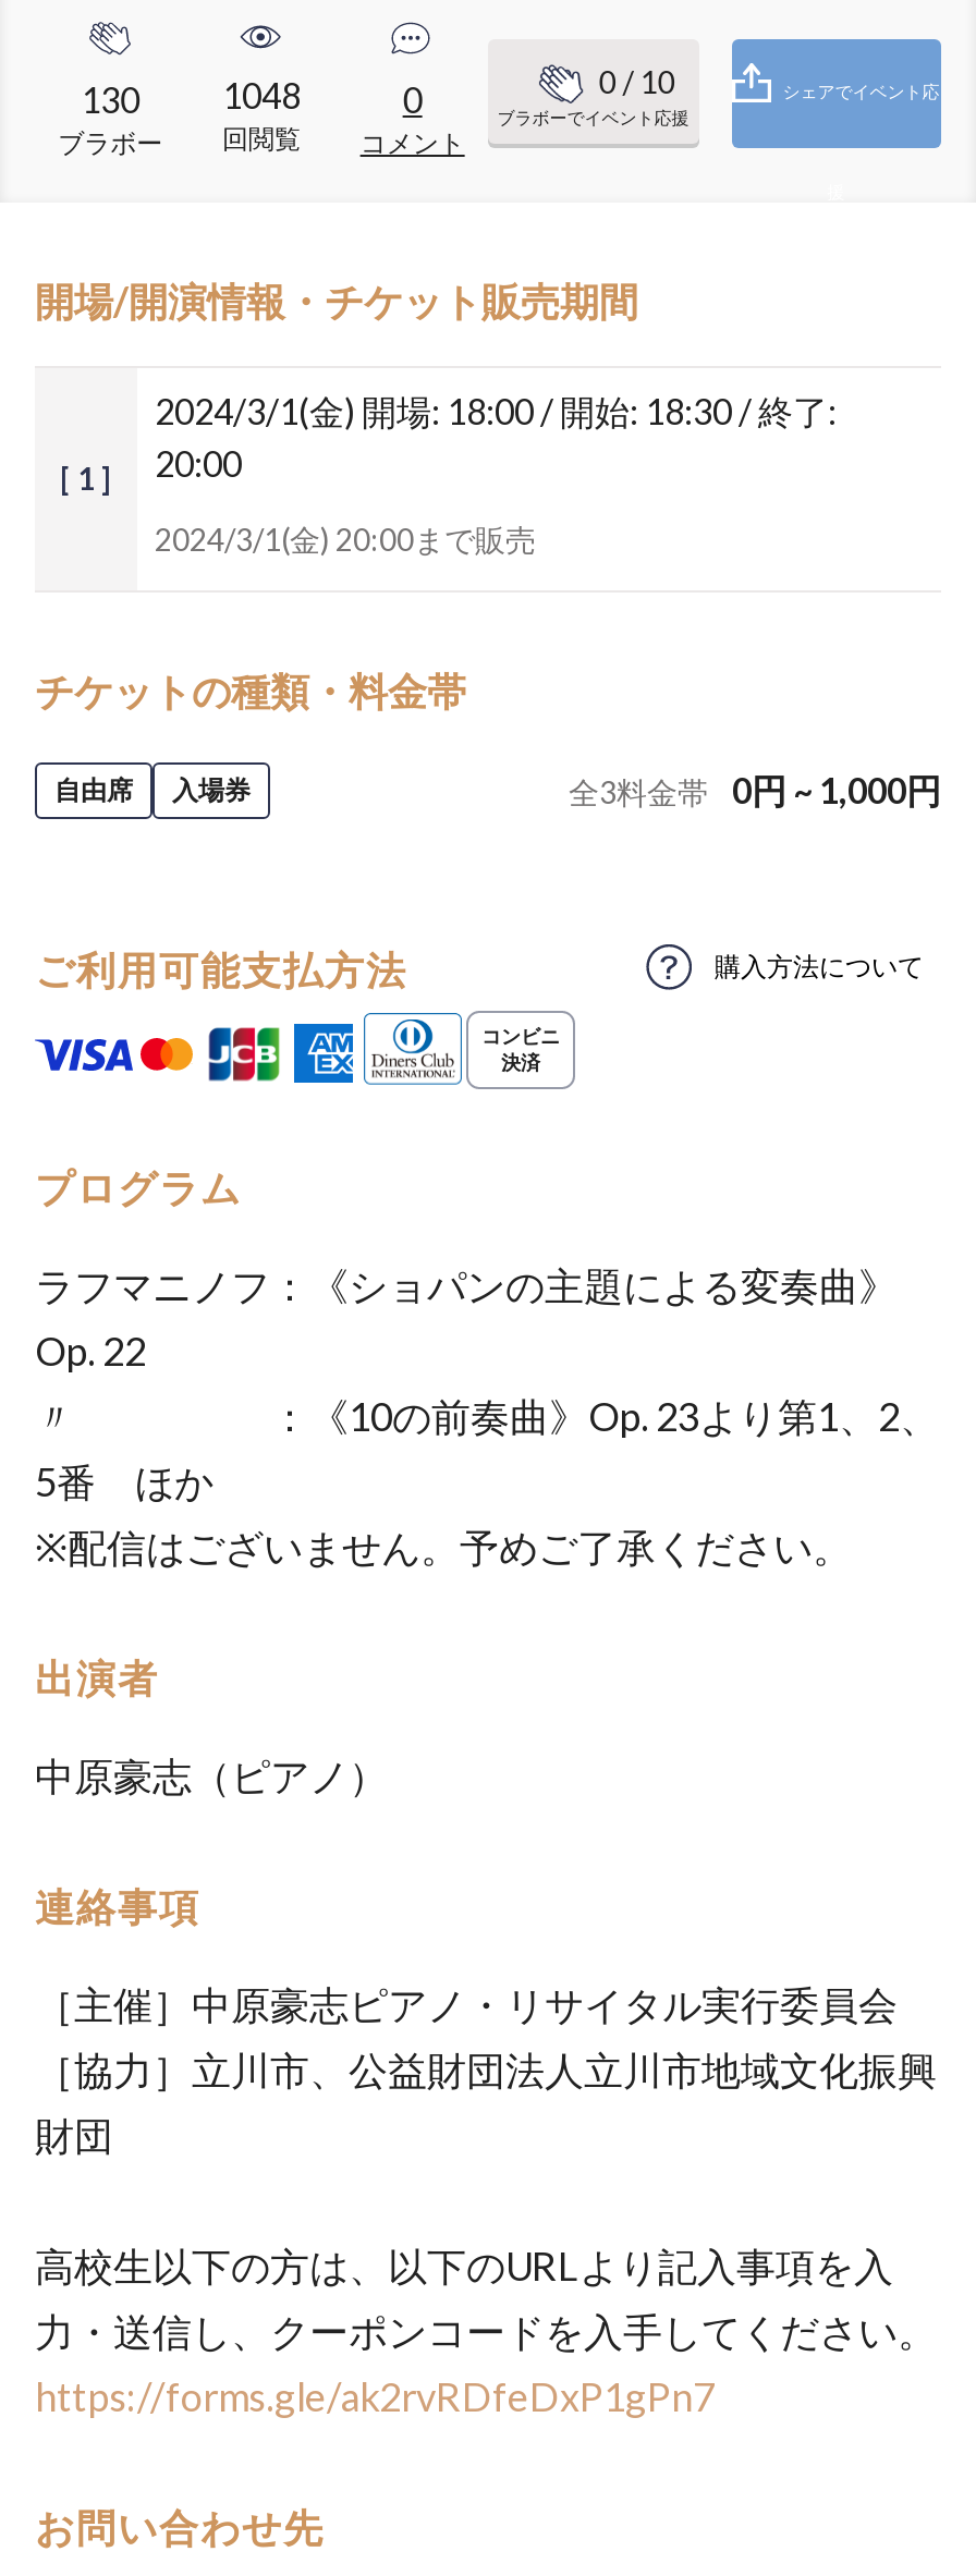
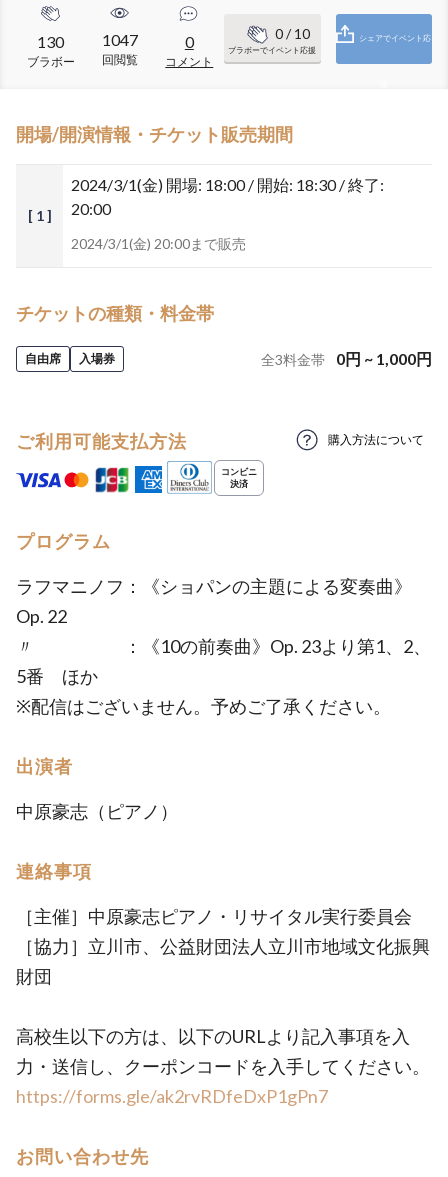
- 130 1048
+ 130 1047
